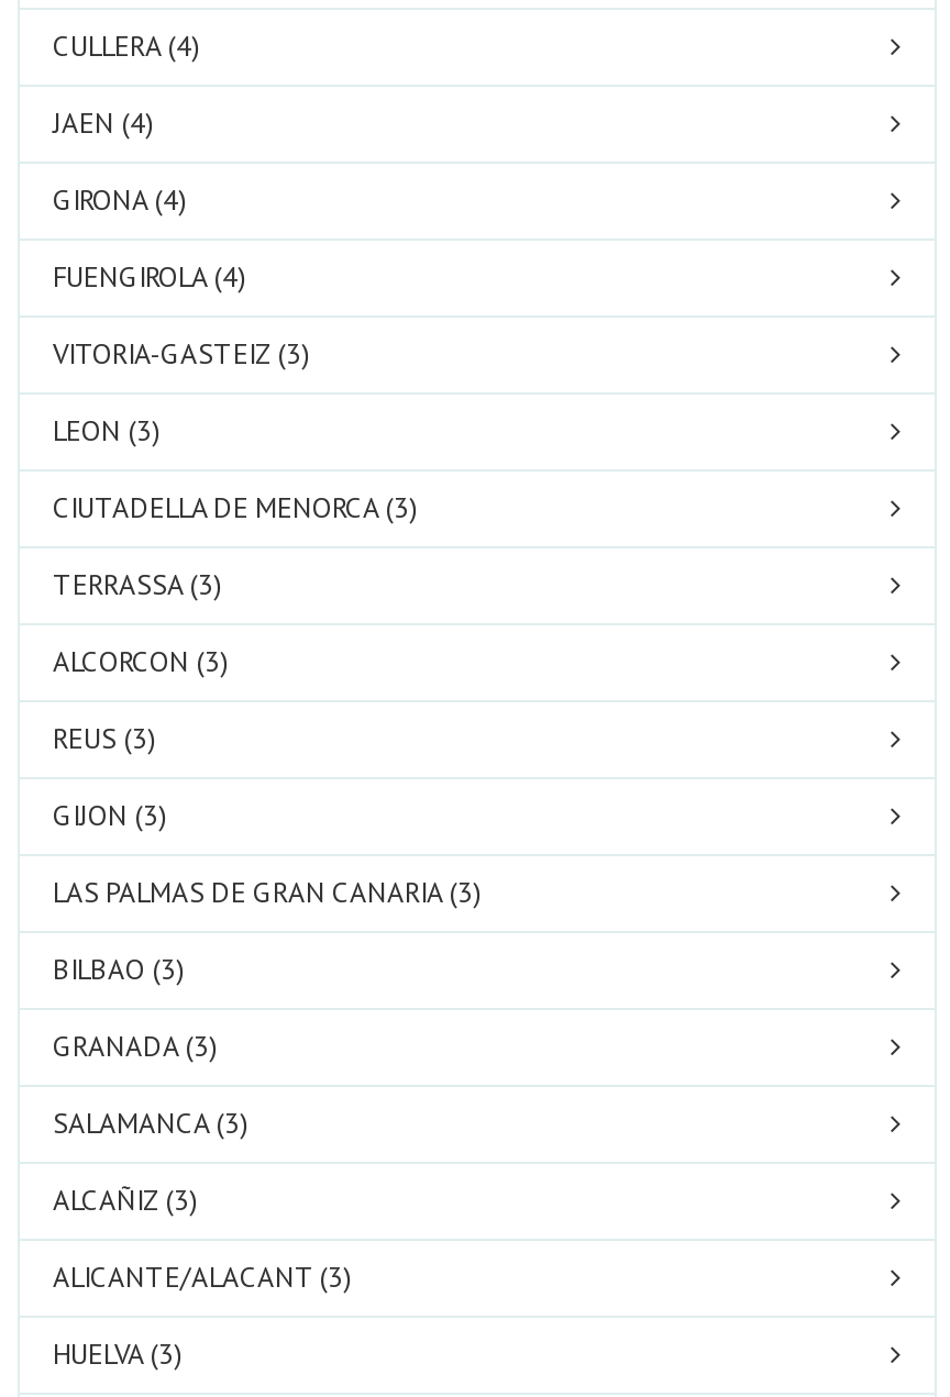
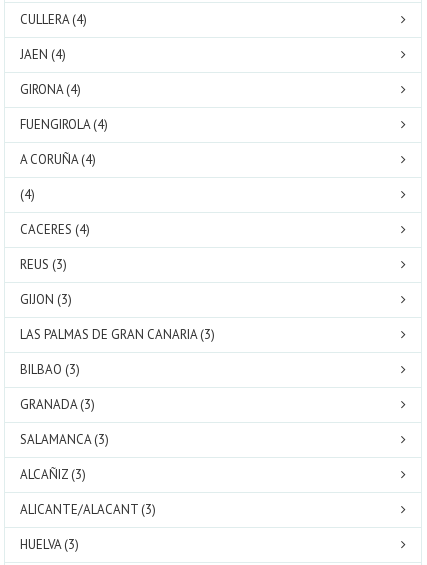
- VITORIA-GASTEIZ (3)
- LEON (3)
- CIUTADELLA DE MENORCA (3)
- TERRASSA (3)
- ALCORCON (3)
+ A CORUÑA (4)
+ (4)
+ CACERES (4)
